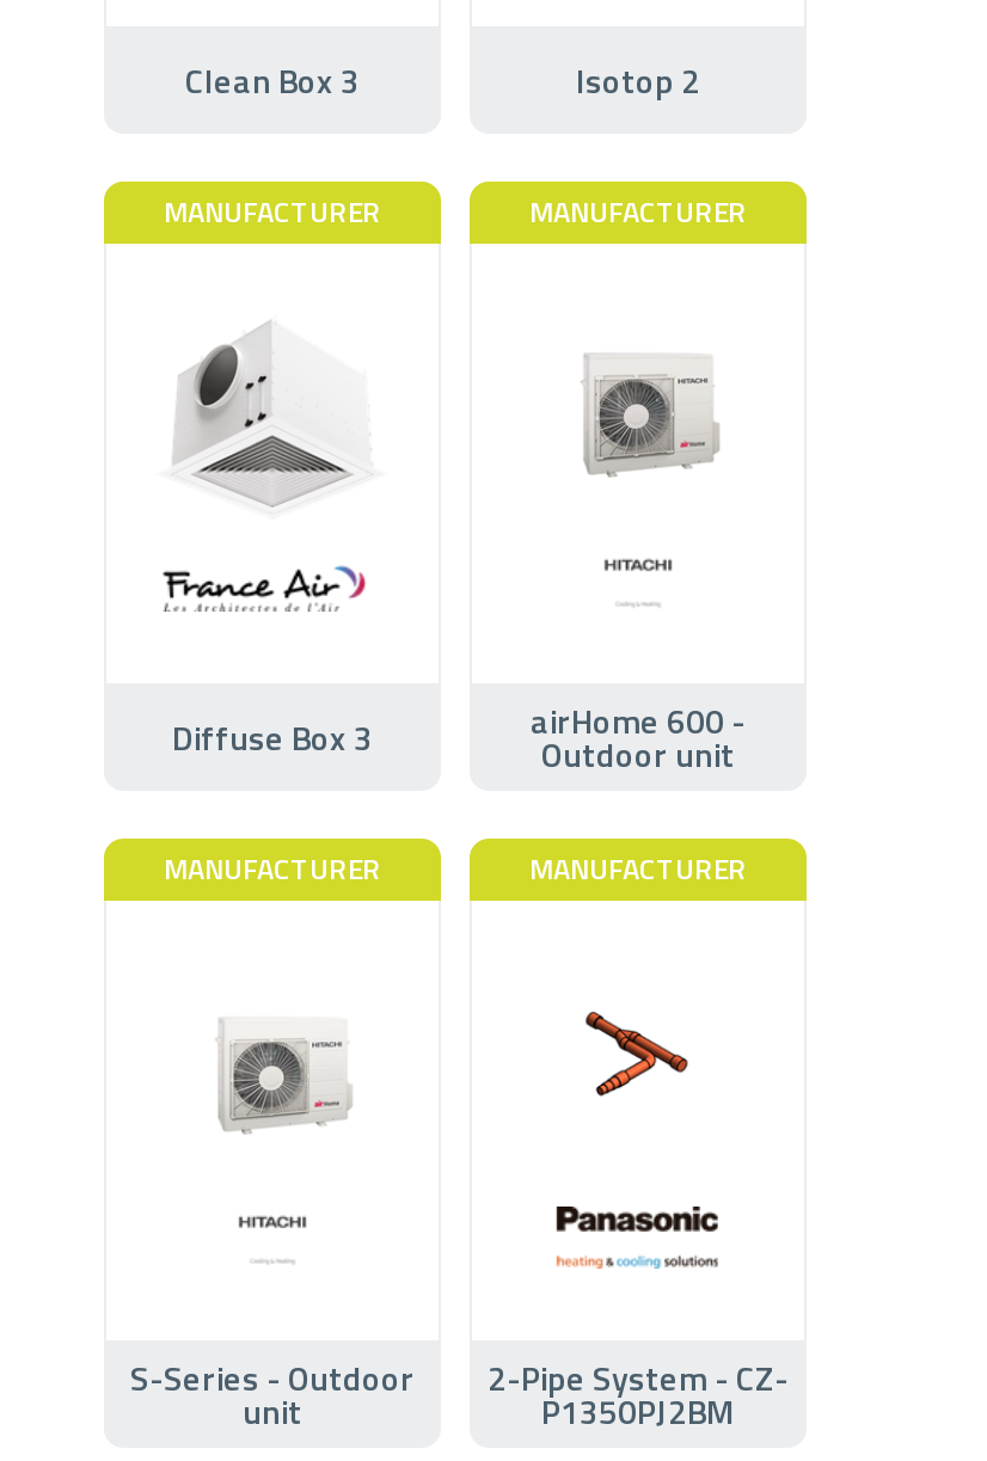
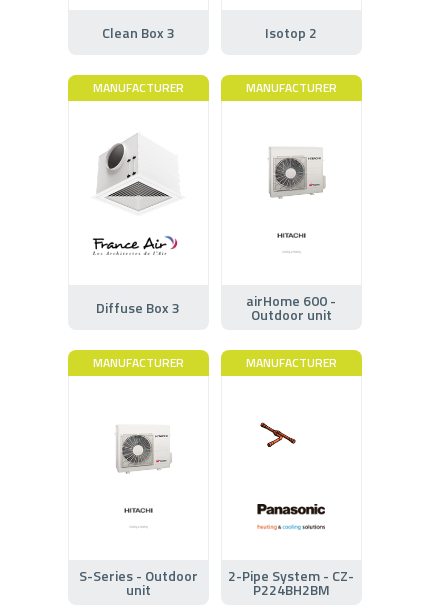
- [image]
+ [image]

- P1350PJ2BM
+ P224BH2BM
